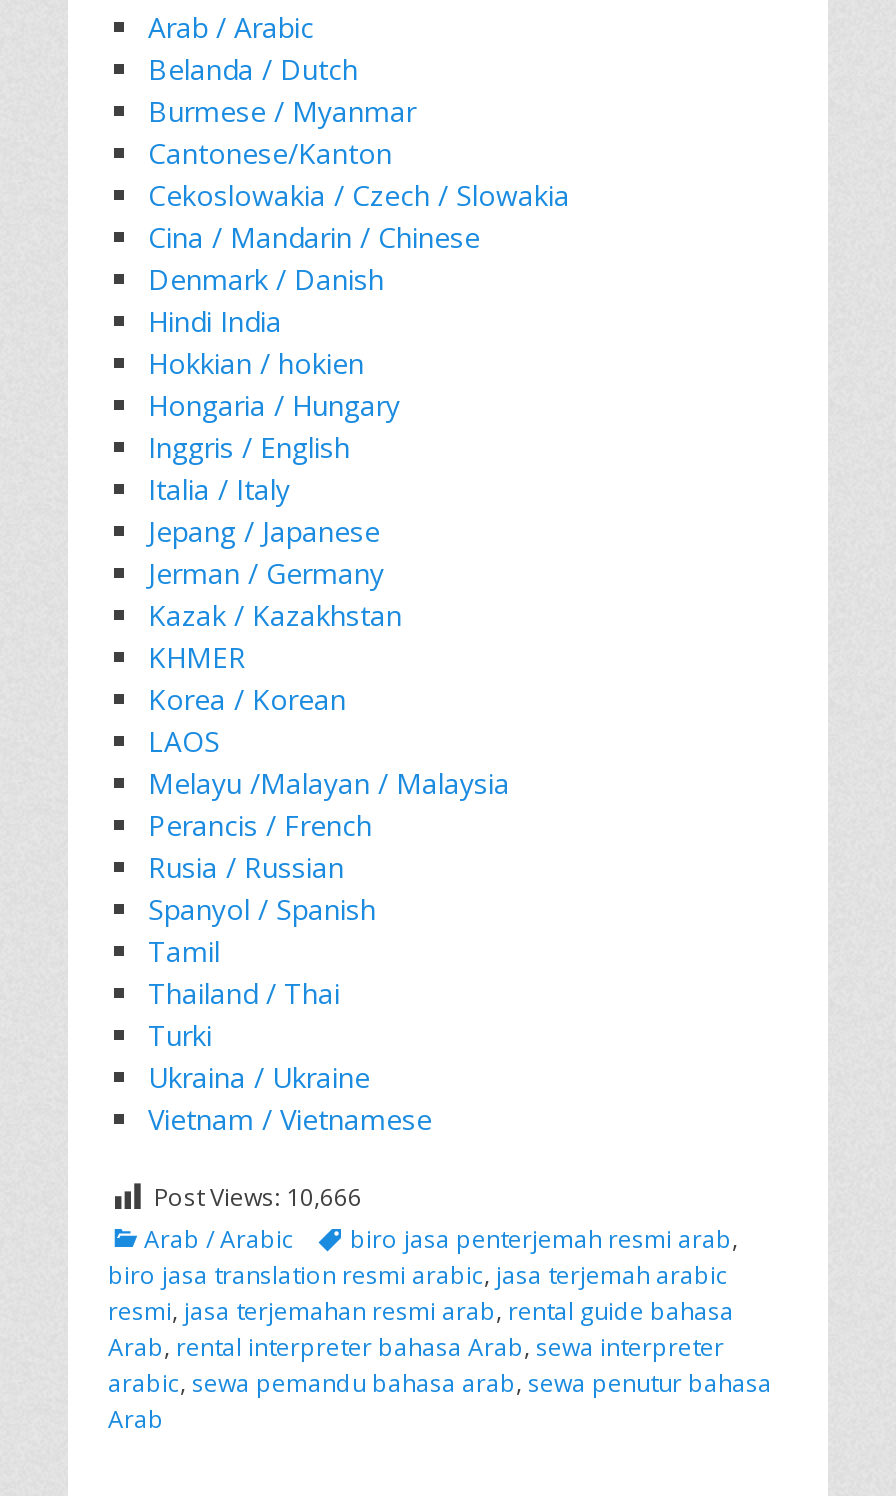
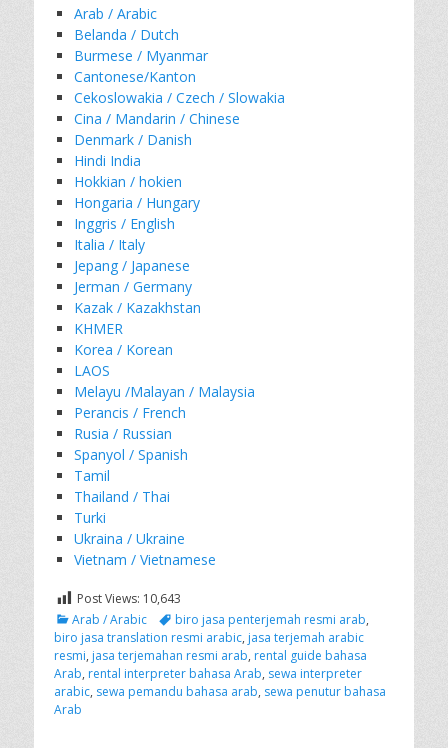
- Post Views: 10,666
+ Post Views: 10,643
